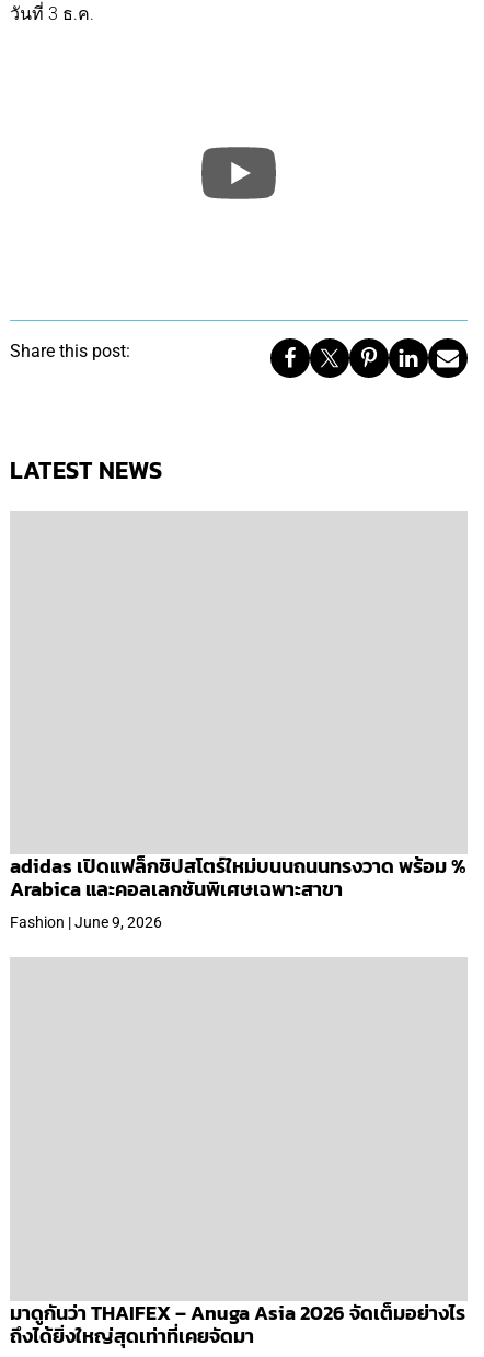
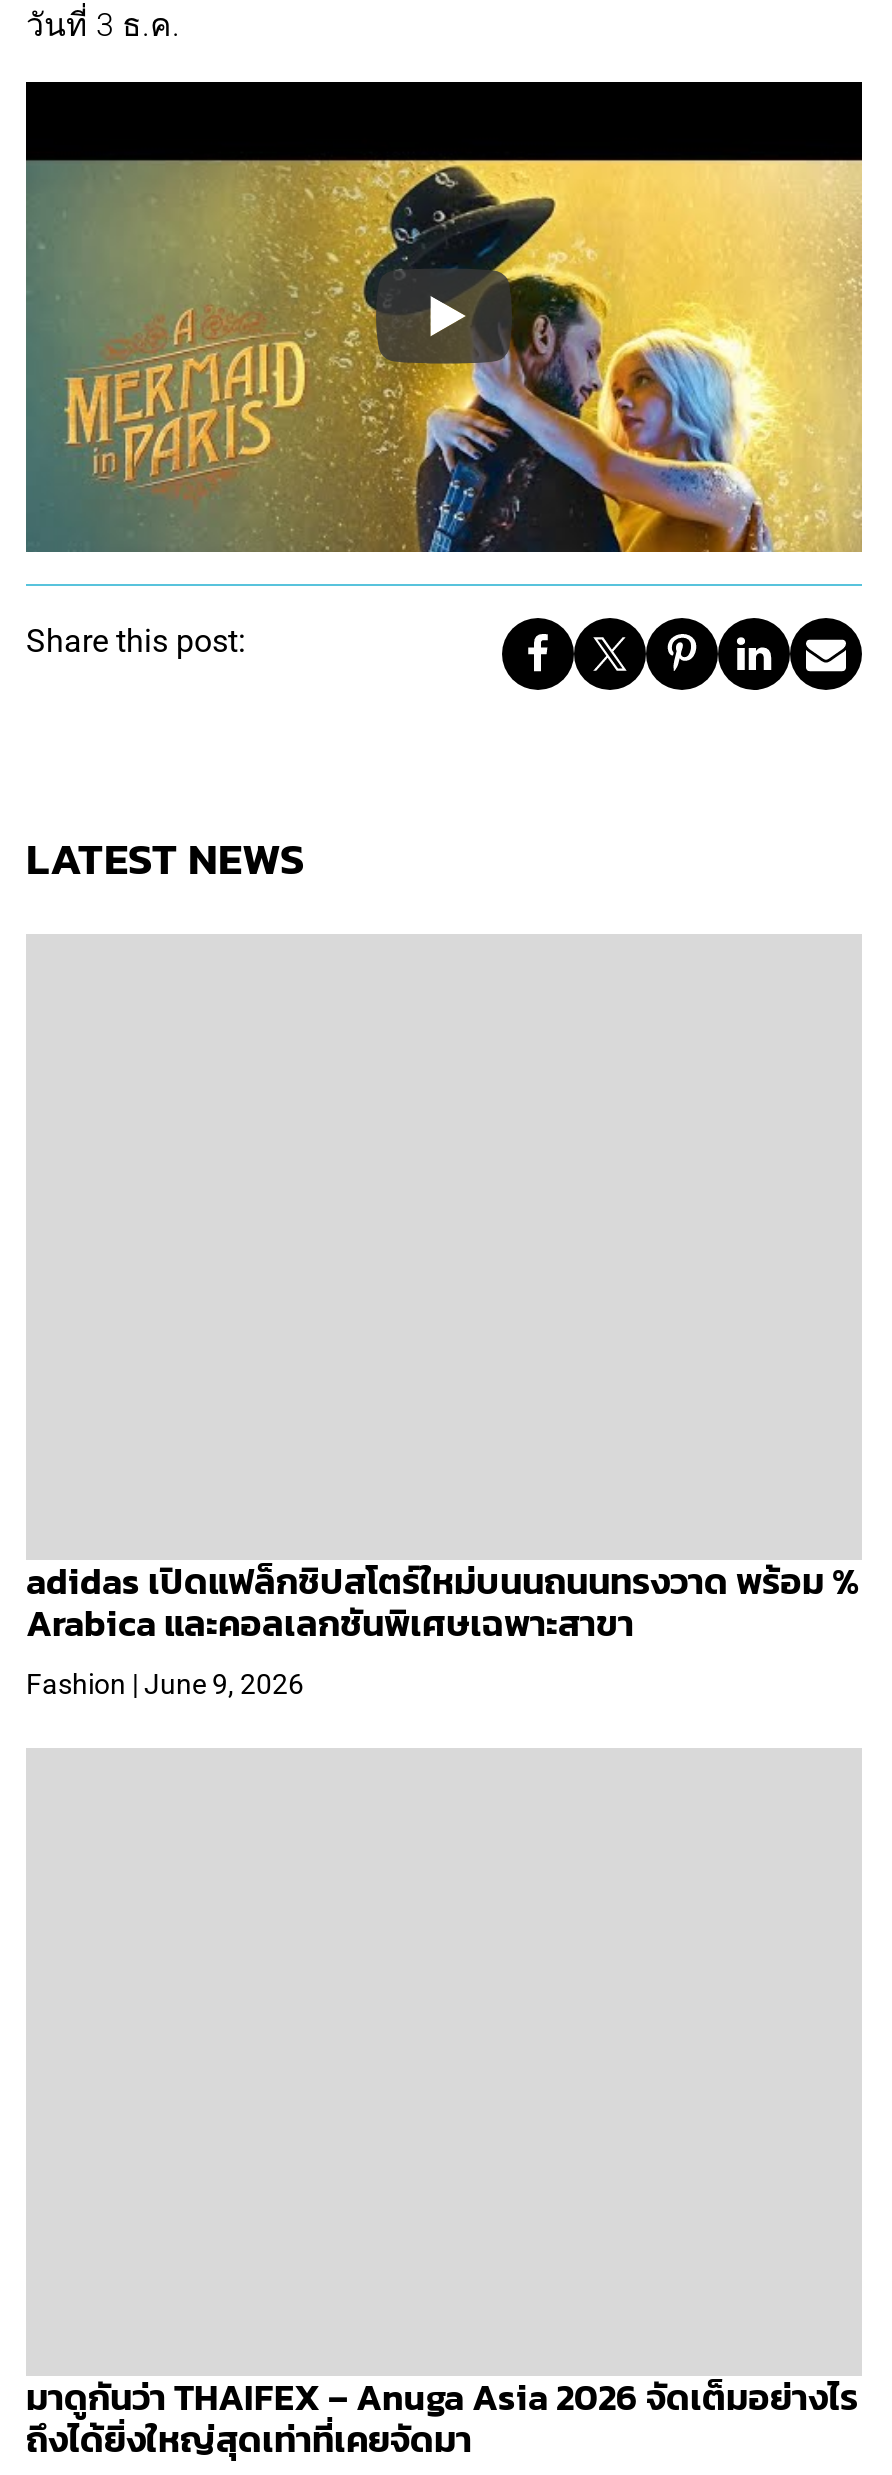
+ [image]
